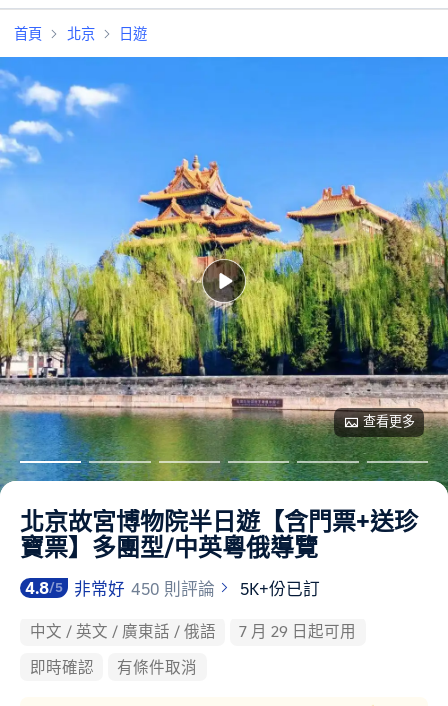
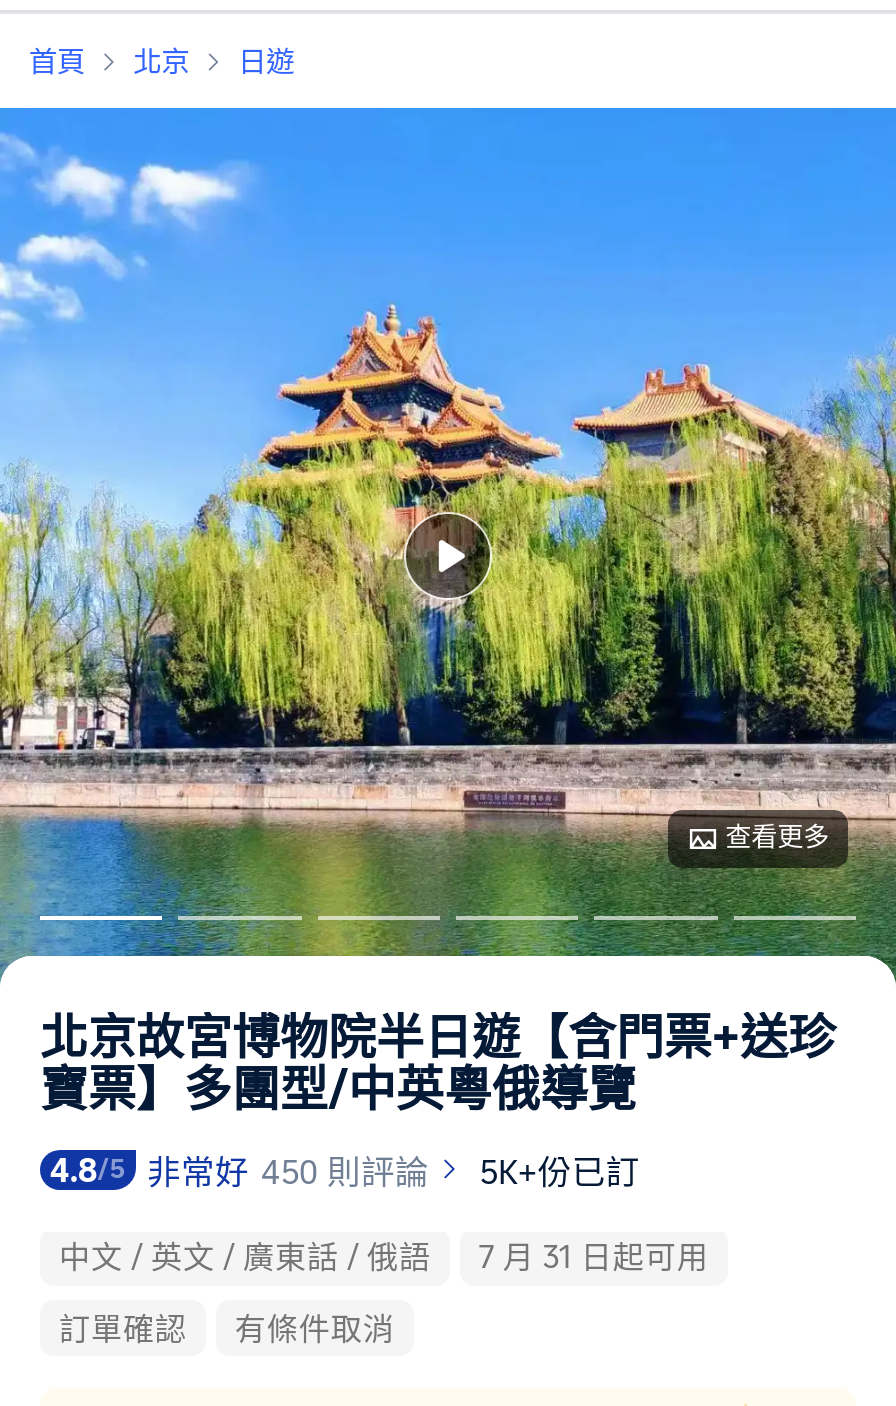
- 中文 / 英文 / 廣東話 / 俄語 7 月 29 日起可用
+ 中文 / 英文 / 廣東話 / 俄語 7 月 31 日起可用

- 即時確認
+ 訂單確認
